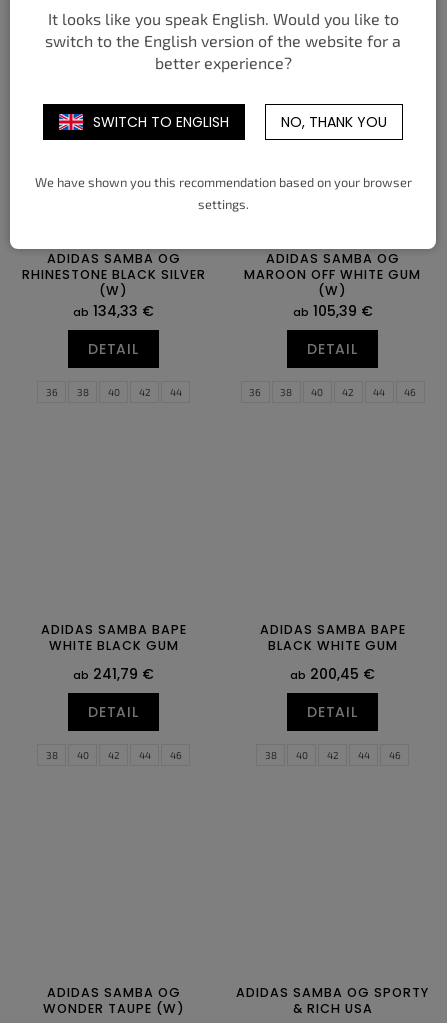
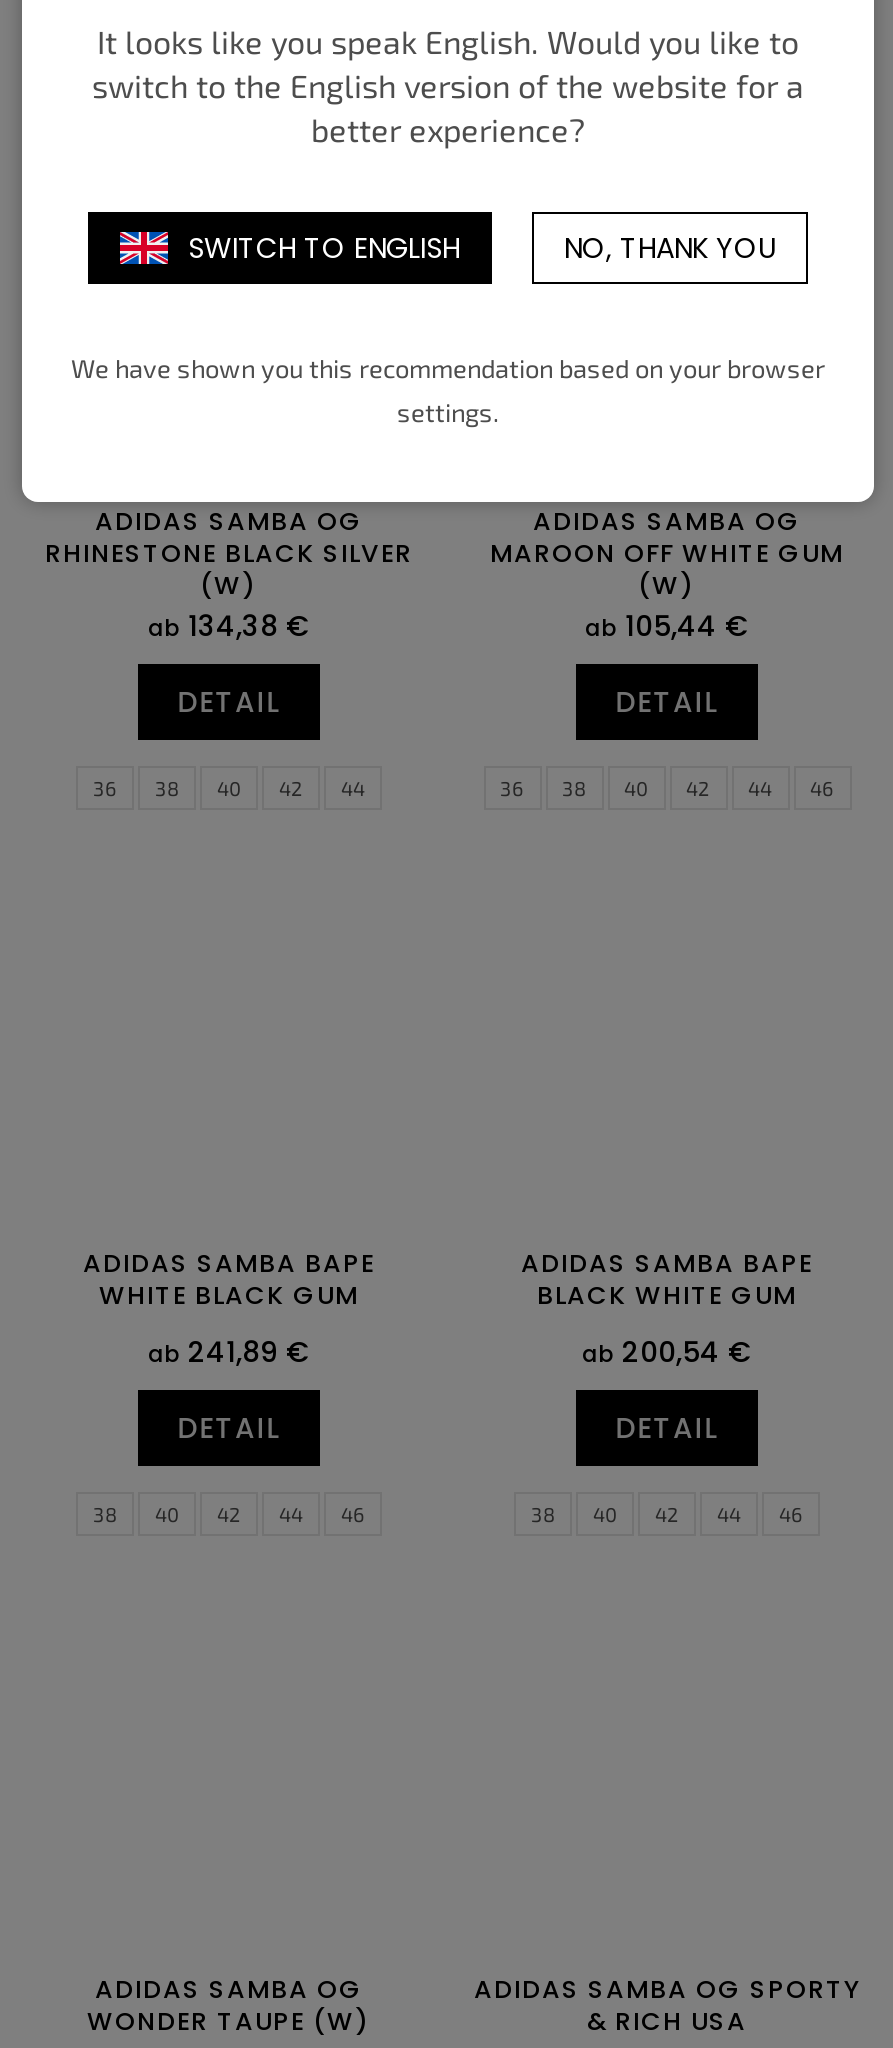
- ab 134,33 €
+ ab 134,38 €

- ab 105,39 €
+ ab 105,44 €

- ab 241,79 €
+ ab 241,89 €

- ab 200,45 €
+ ab 200,54 €
